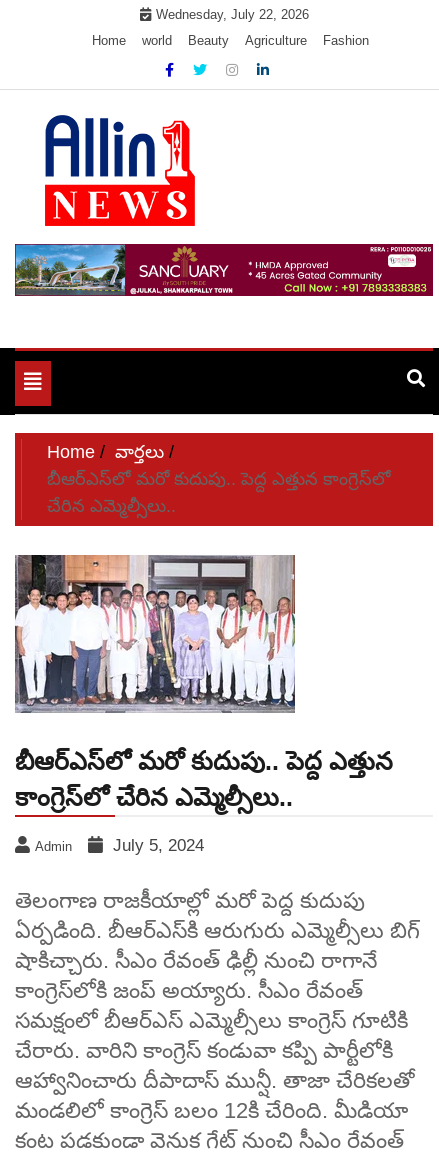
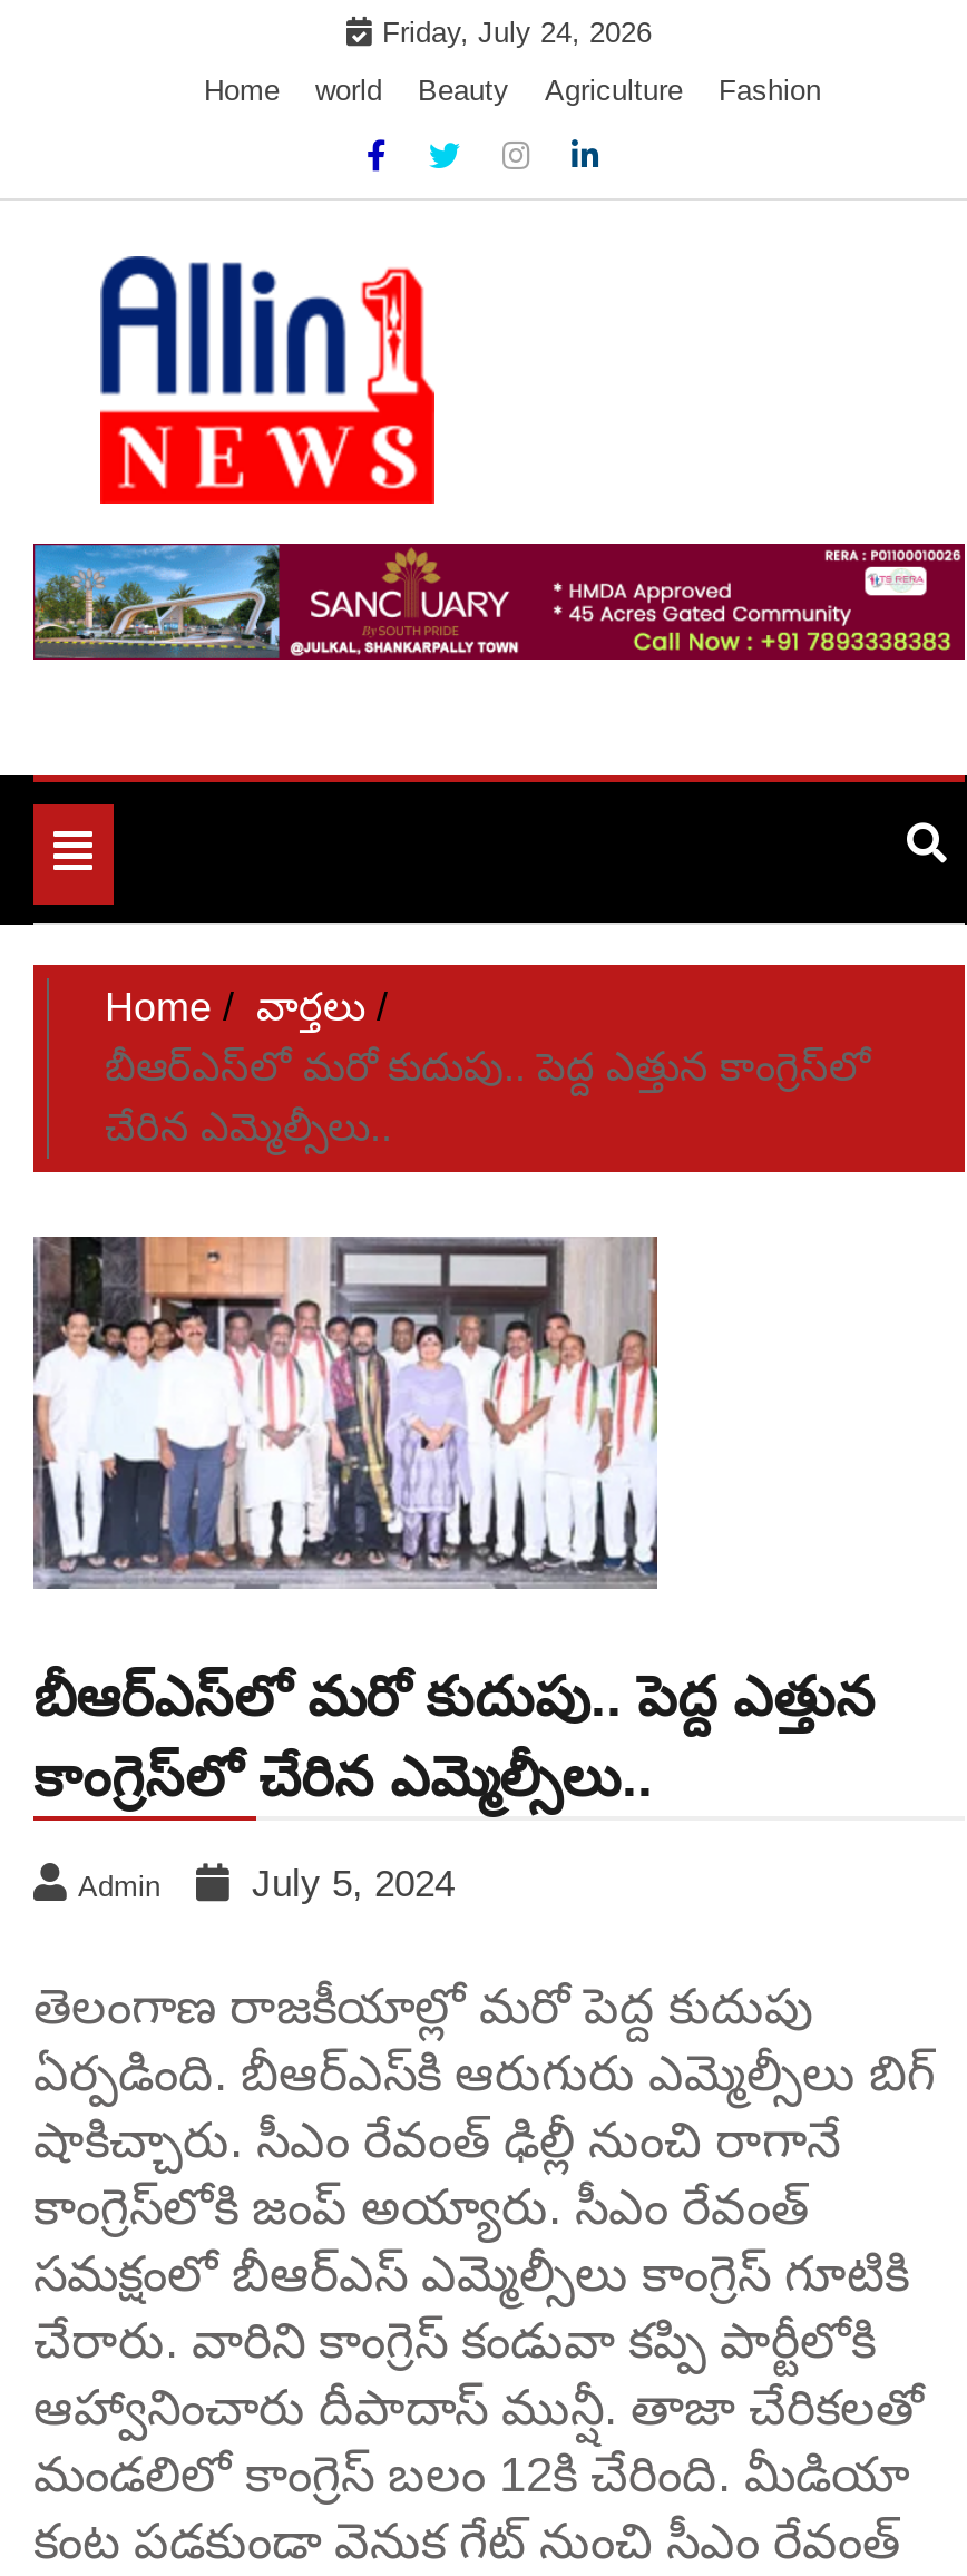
- Wednesday, July 22, 2026
+ Friday, July 24, 2026
